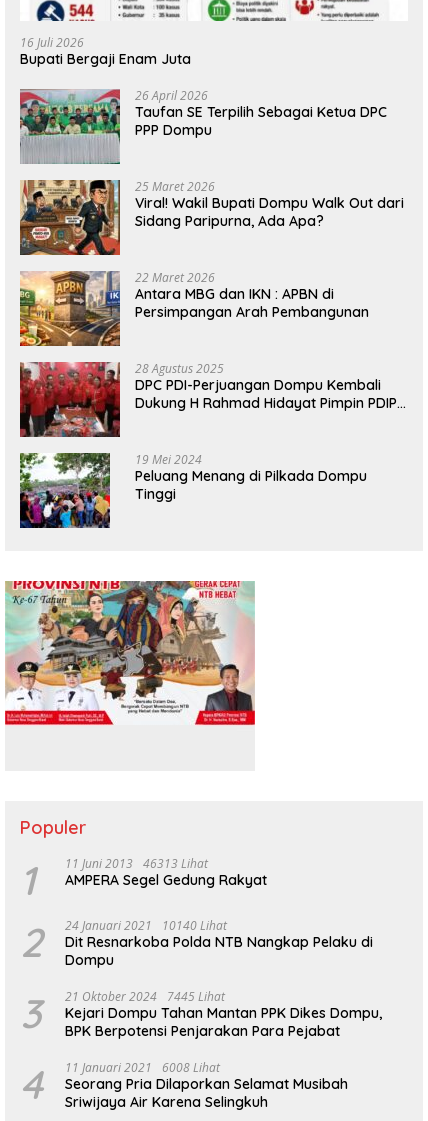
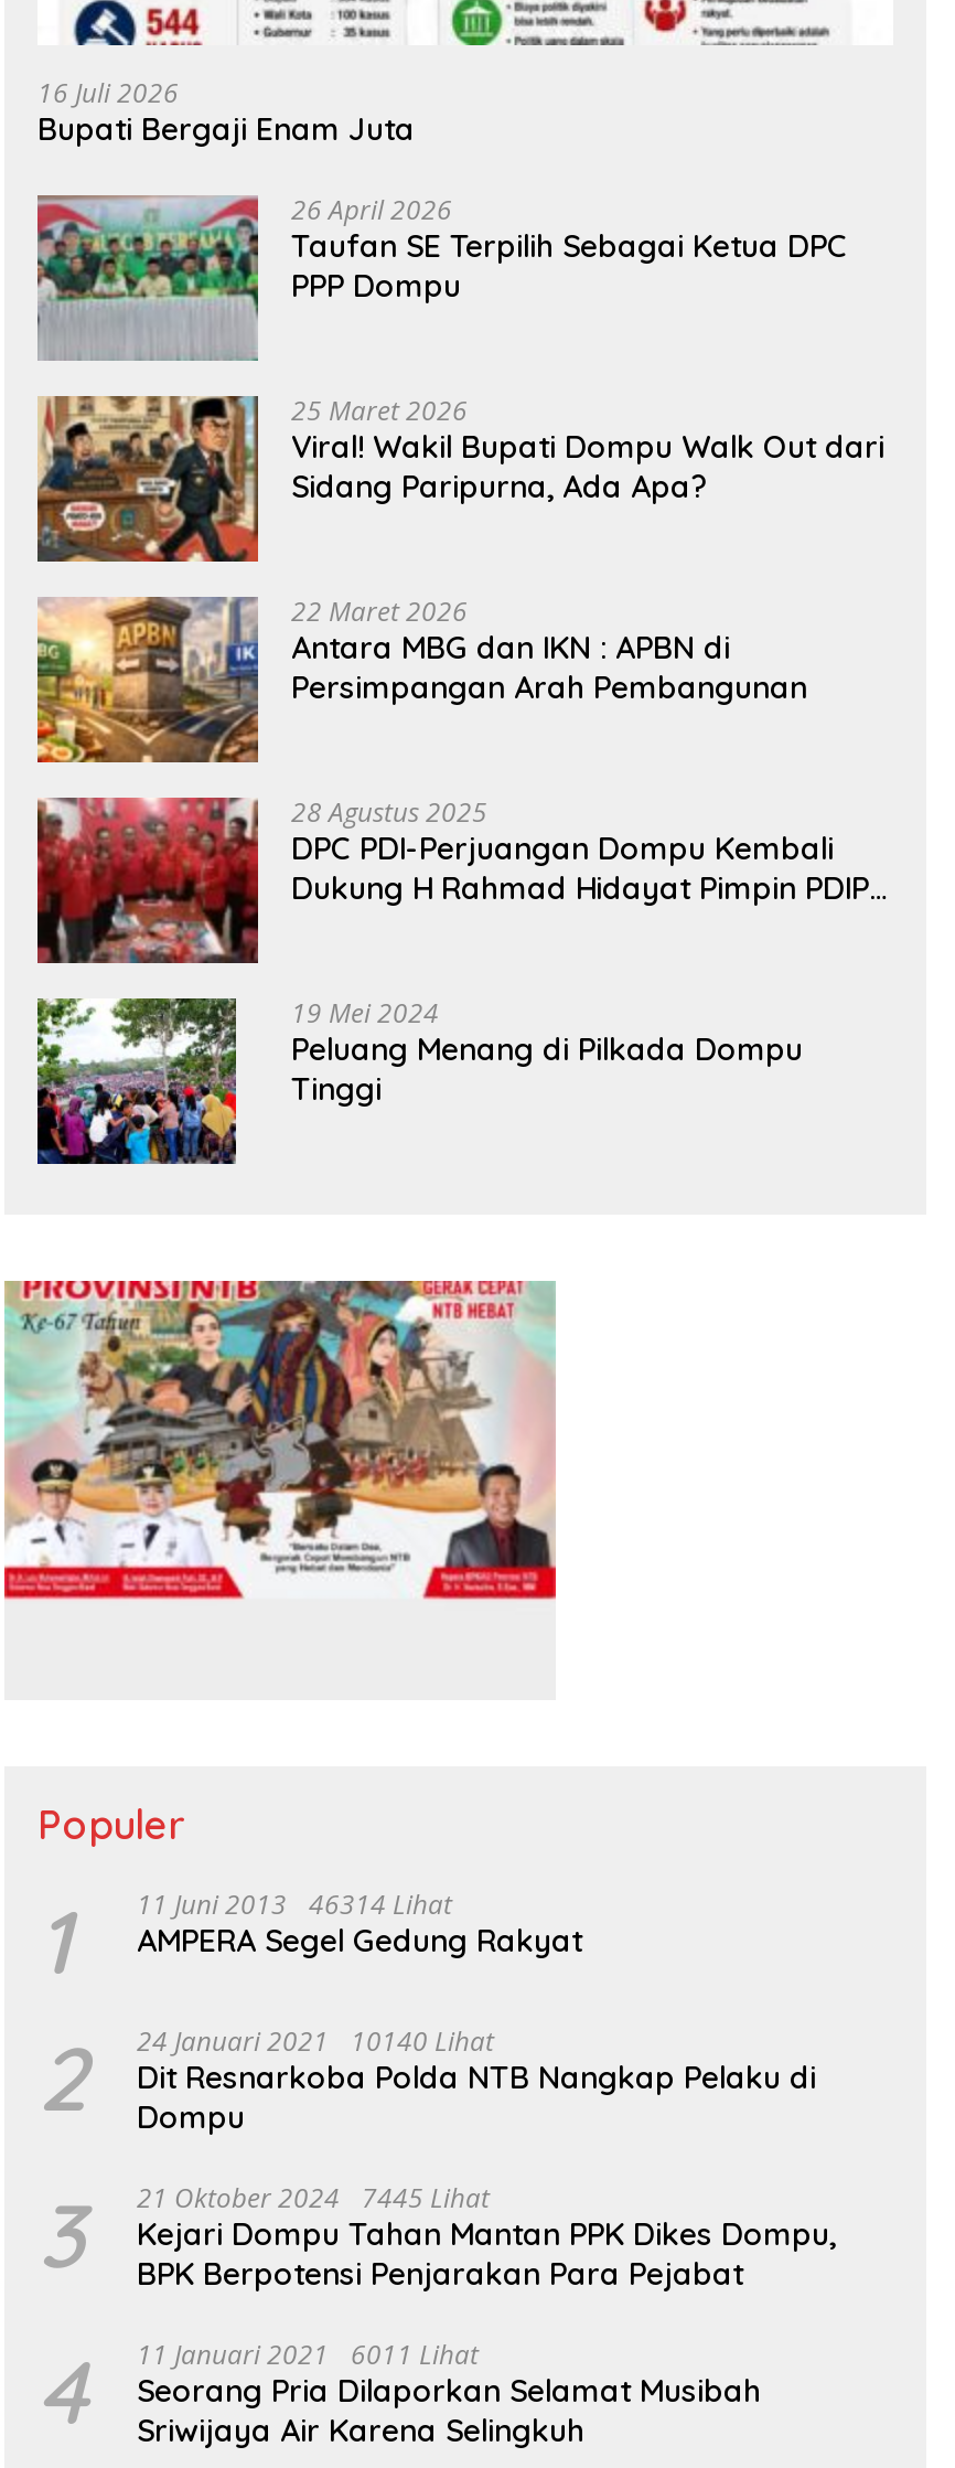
- 1 11 Juni 2013 46313 Lihat AMPERA Segel Gedung Rakyat
+ 1 11 Juni 2013 46314 Lihat AMPERA Segel Gedung Rakyat

- 11 Januari 2021 6008 Lihat
+ 11 Januari 2021 6011 Lihat
